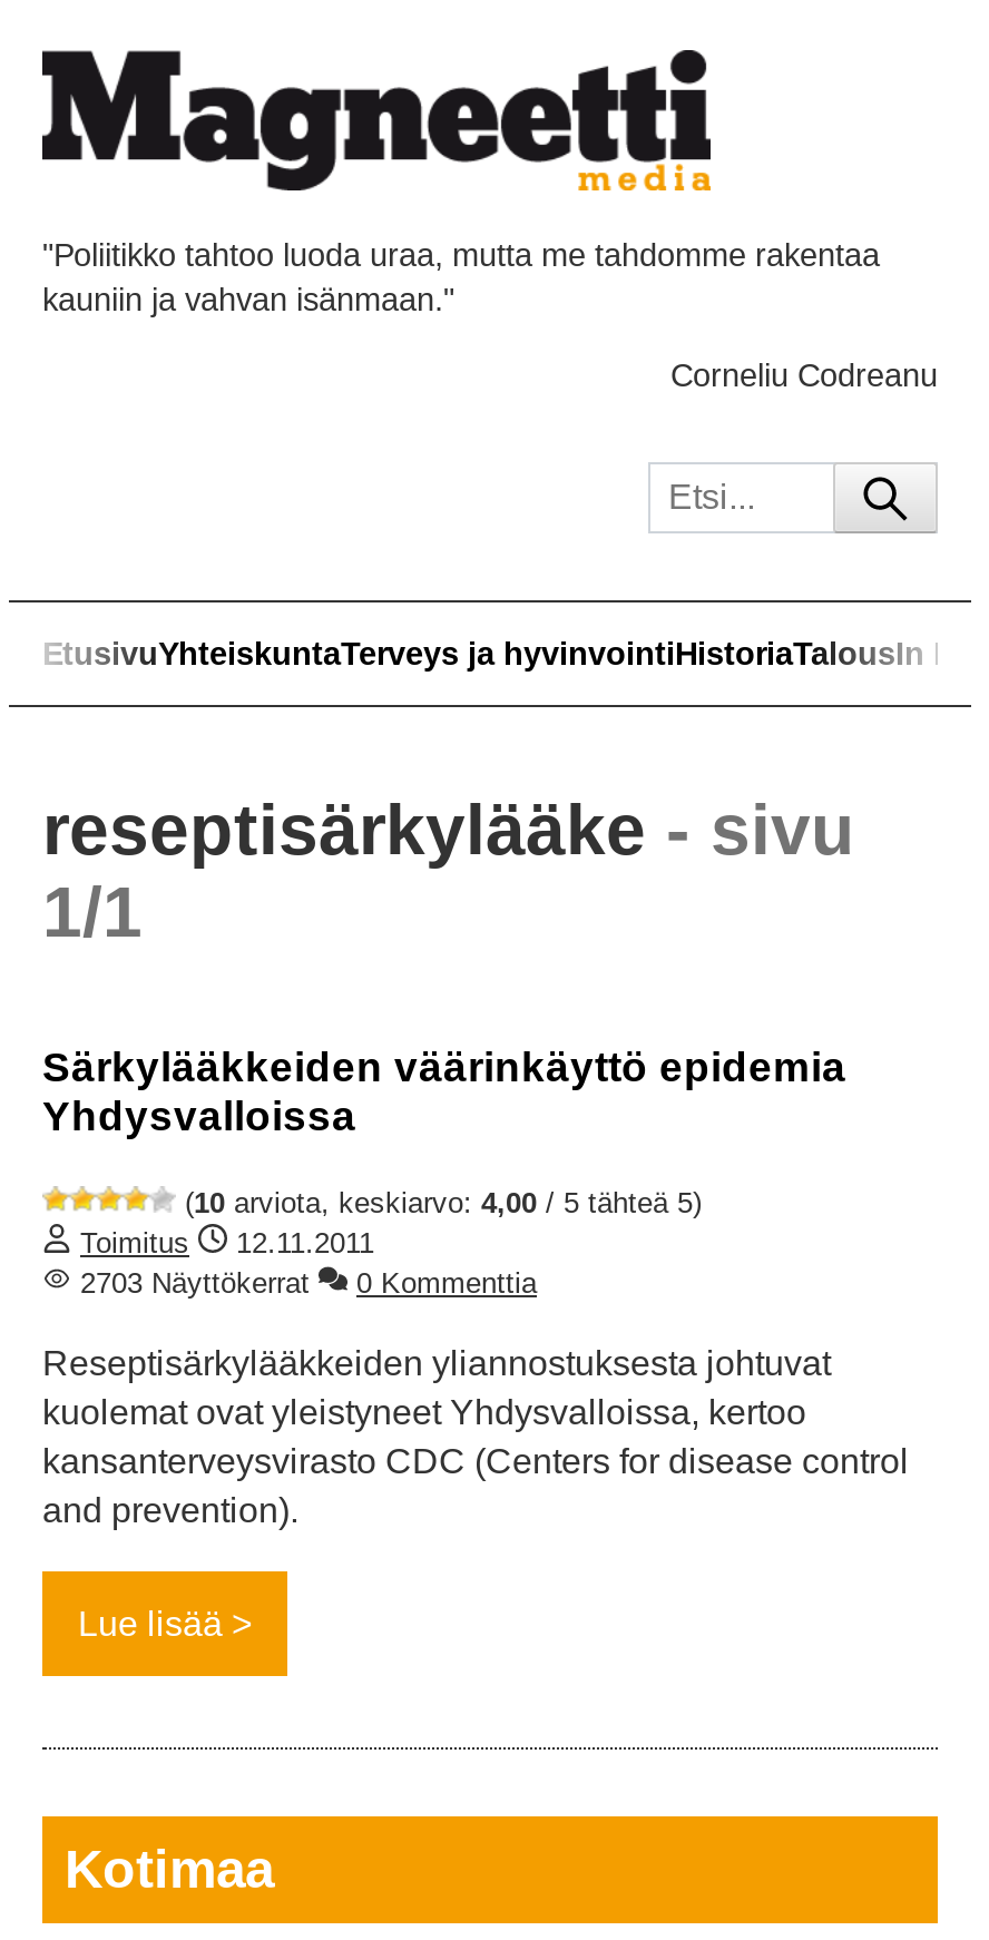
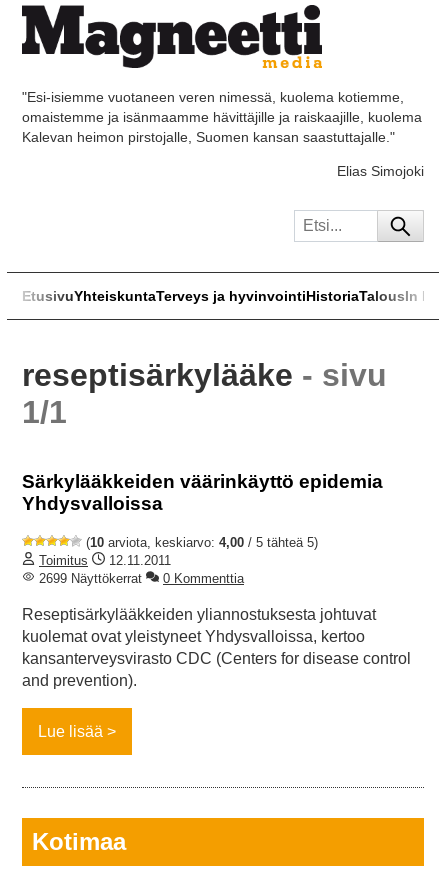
- "Poliitikko tahtoo luoda uraa, mutta me tahdomme rakentaa
- kauniin ja vahvan isänmaan."
+ "Esi-isiemme vuotaneen veren nimessä, kuolema kotiemme,
+ omaistemme ja isänmaamme hävittäjille ja raiskaajille, kuolema
+ Kalevan heimon pirstojalle, Suomen kansan saastuttajalle."

- Corneliu Codreanu
+ Elias Simojoki

- 2703 Näyttökerrat
+ 2699 Näyttökerrat
